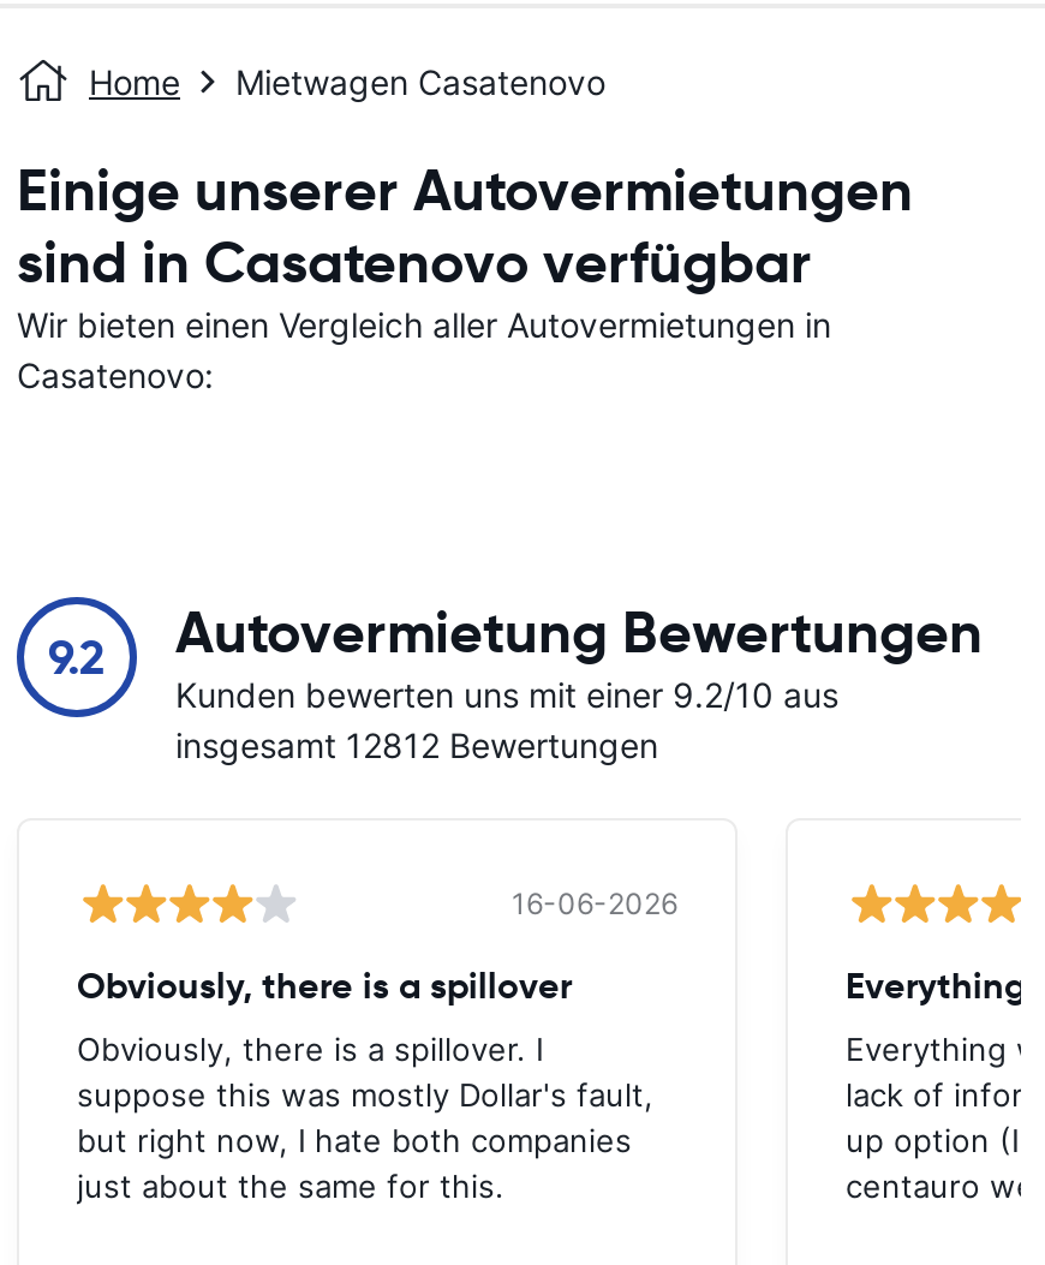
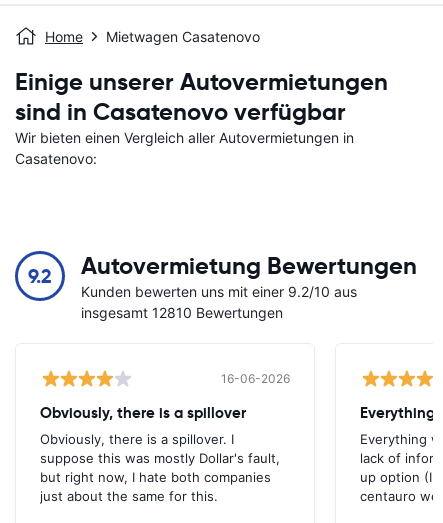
- insgesamt 12812 Bewertungen
+ insgesamt 12810 Bewertungen
